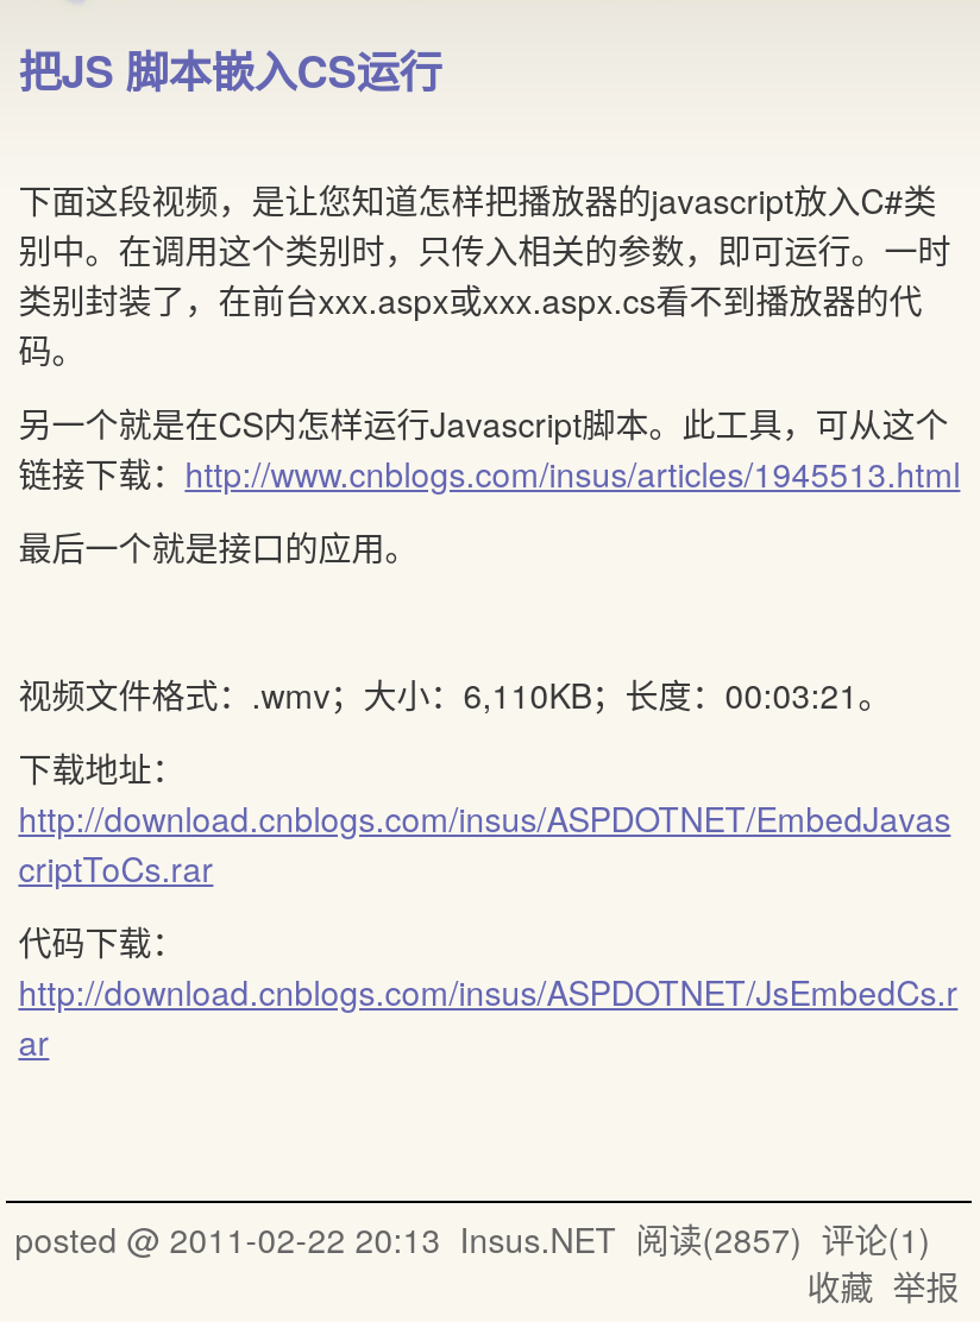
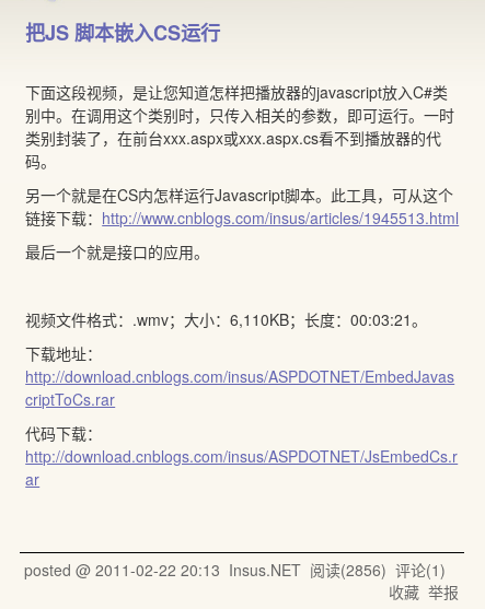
- posted @ 2011-02-22 20:13 Insus.NET阅读(2857) 评论(1)
+ posted @ 2011-02-22 20:13 Insus.NET阅读(2856) 评论(1)
